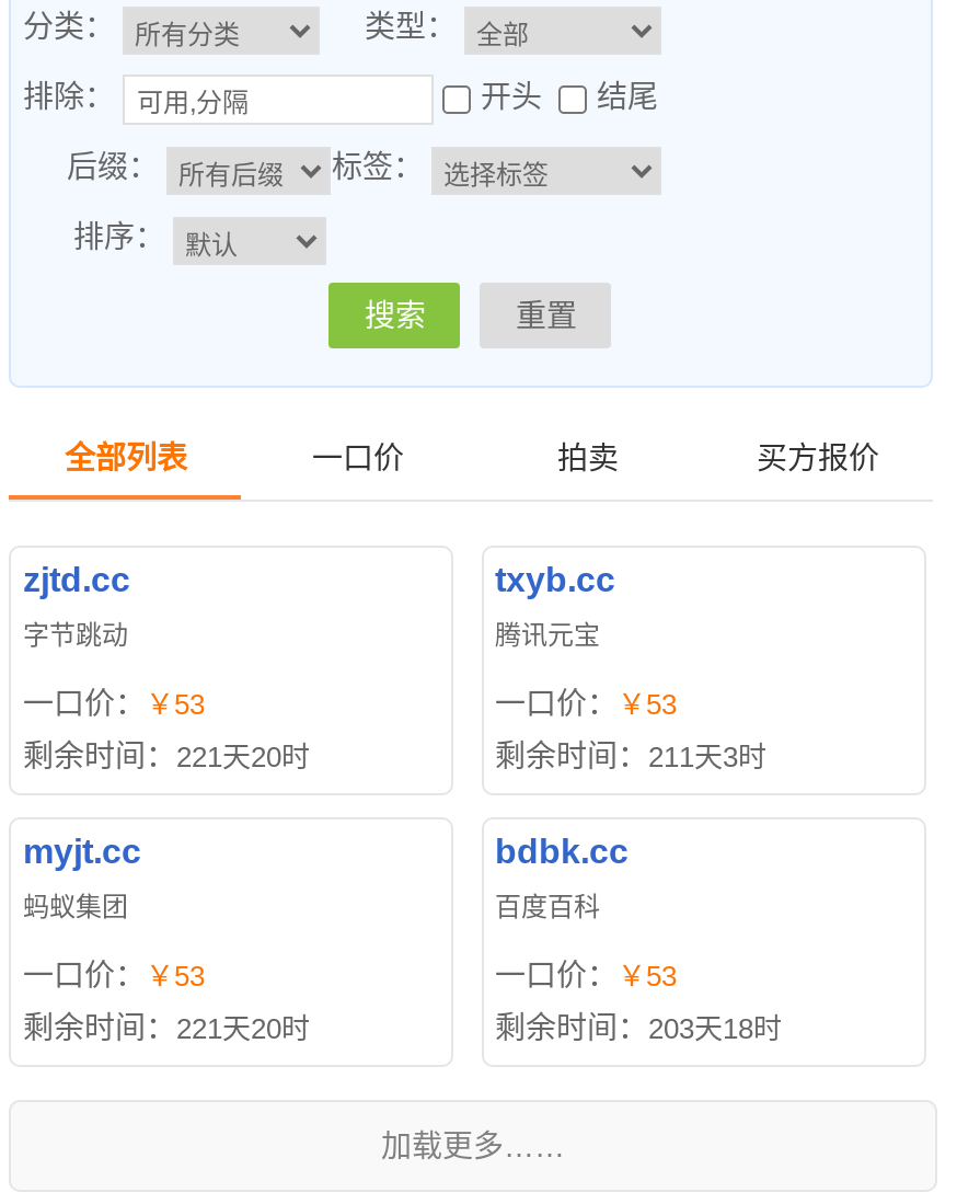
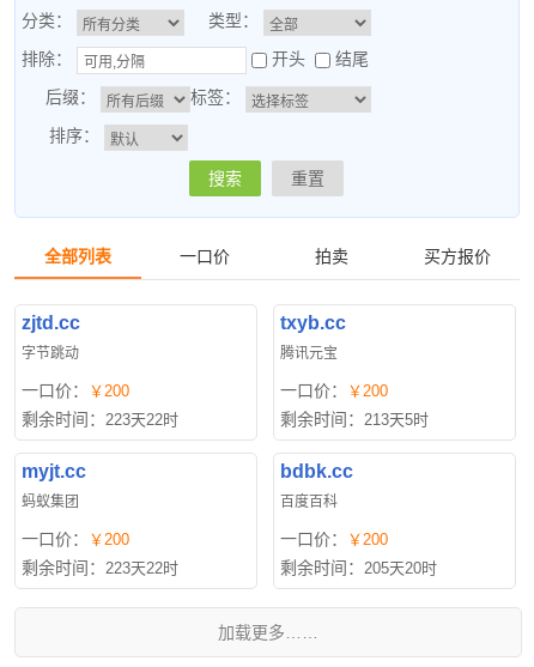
- 一口价：￥53
+ 一口价：￥200

- 一口价：￥53
+ 一口价：￥200

- 剩余时间：221天20时
+ 剩余时间：223天22时

- 剩余时间：211天3时
+ 剩余时间：213天5时

- 一口价：￥53
+ 一口价：￥200

- 一口价：￥53
+ 一口价：￥200

- 剩余时间：221天20时
+ 剩余时间：223天22时

- 剩余时间：203天18时
+ 剩余时间：205天20时
